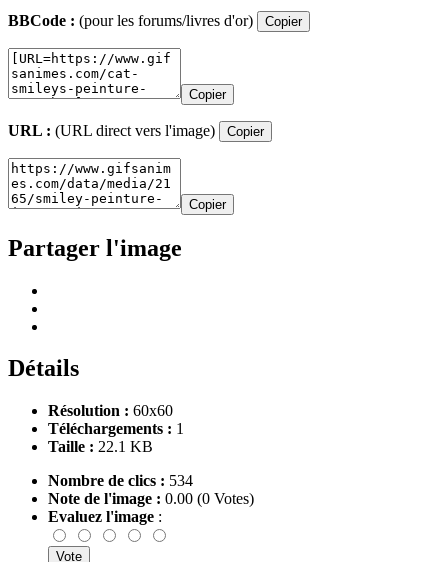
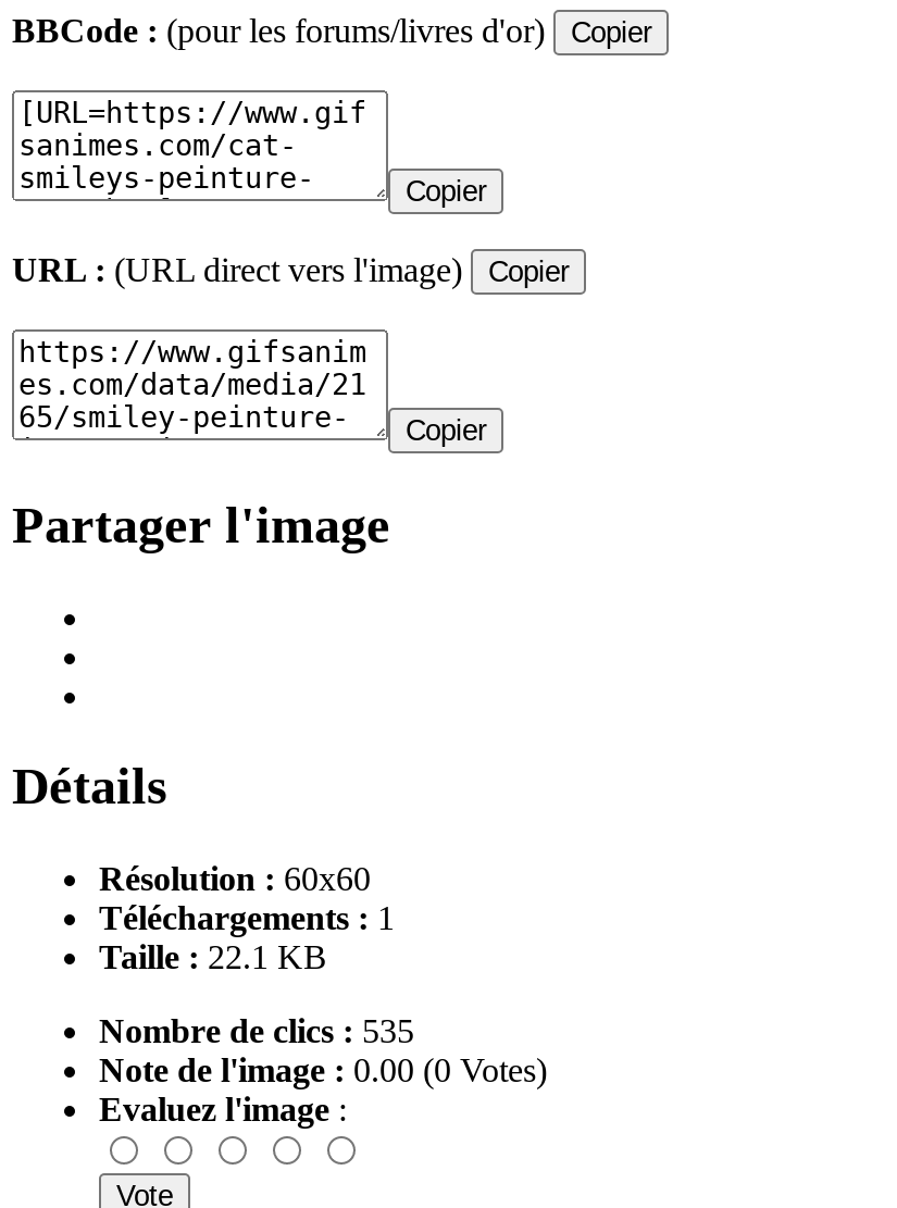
- Nombre de clics : 534
+ Nombre de clics : 535
